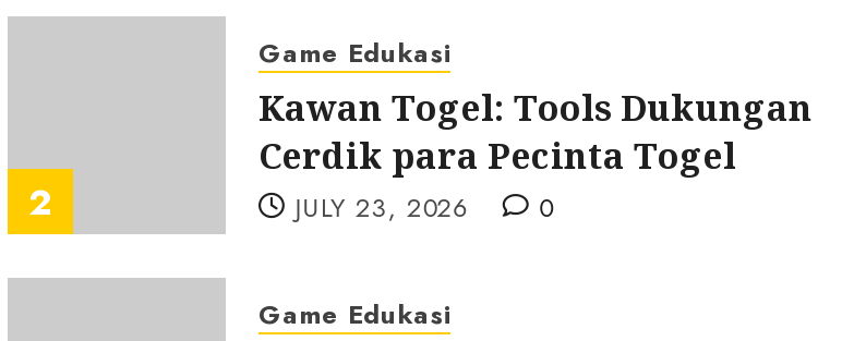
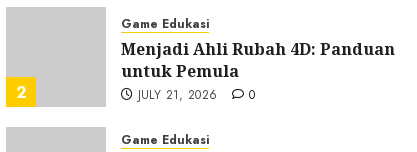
- Kawan Togel: Tools Dukungan
- Cerdik para Pecinta Togel
- JULY 23, 2026
+ Menjadi Ahli Rubah 4D: Panduan
+ untuk Pemula
+ JULY 21, 2026
